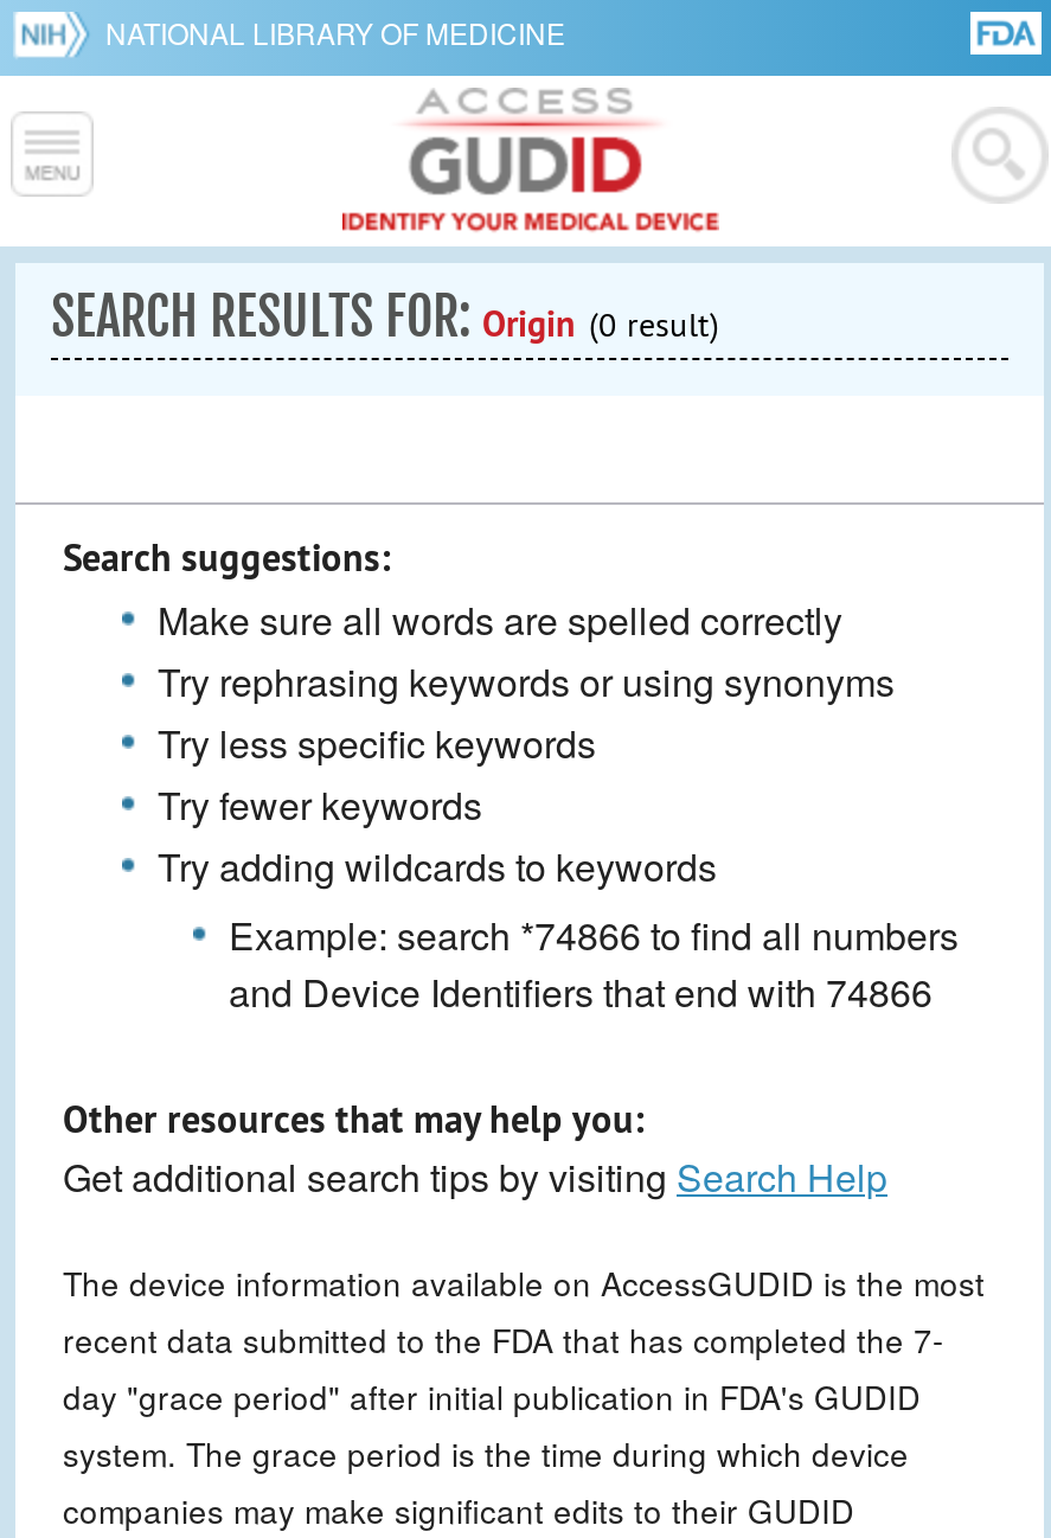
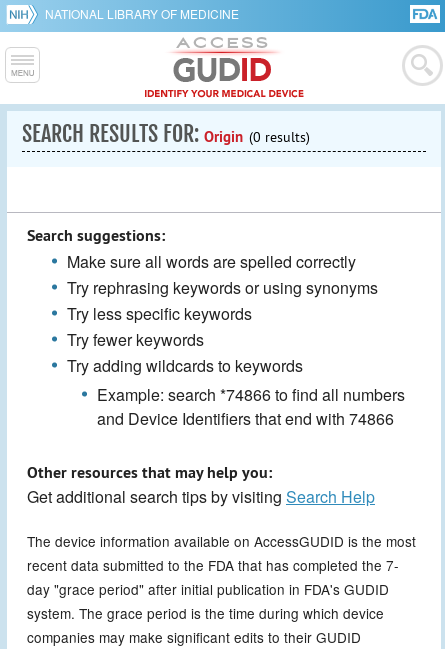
- SEARCH RESULTS FOR: Origin (0 result)
+ SEARCH RESULTS FOR: Origin (0 results)
